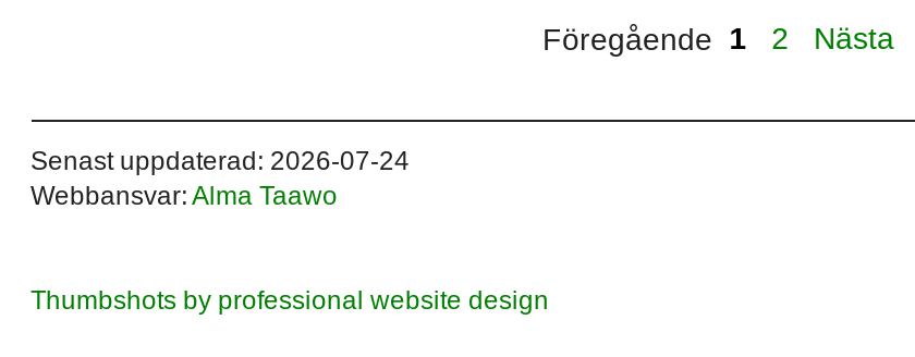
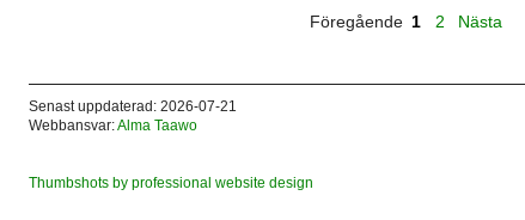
- Senast uppdaterad: 2026-07-24
+ Senast uppdaterad: 2026-07-21
